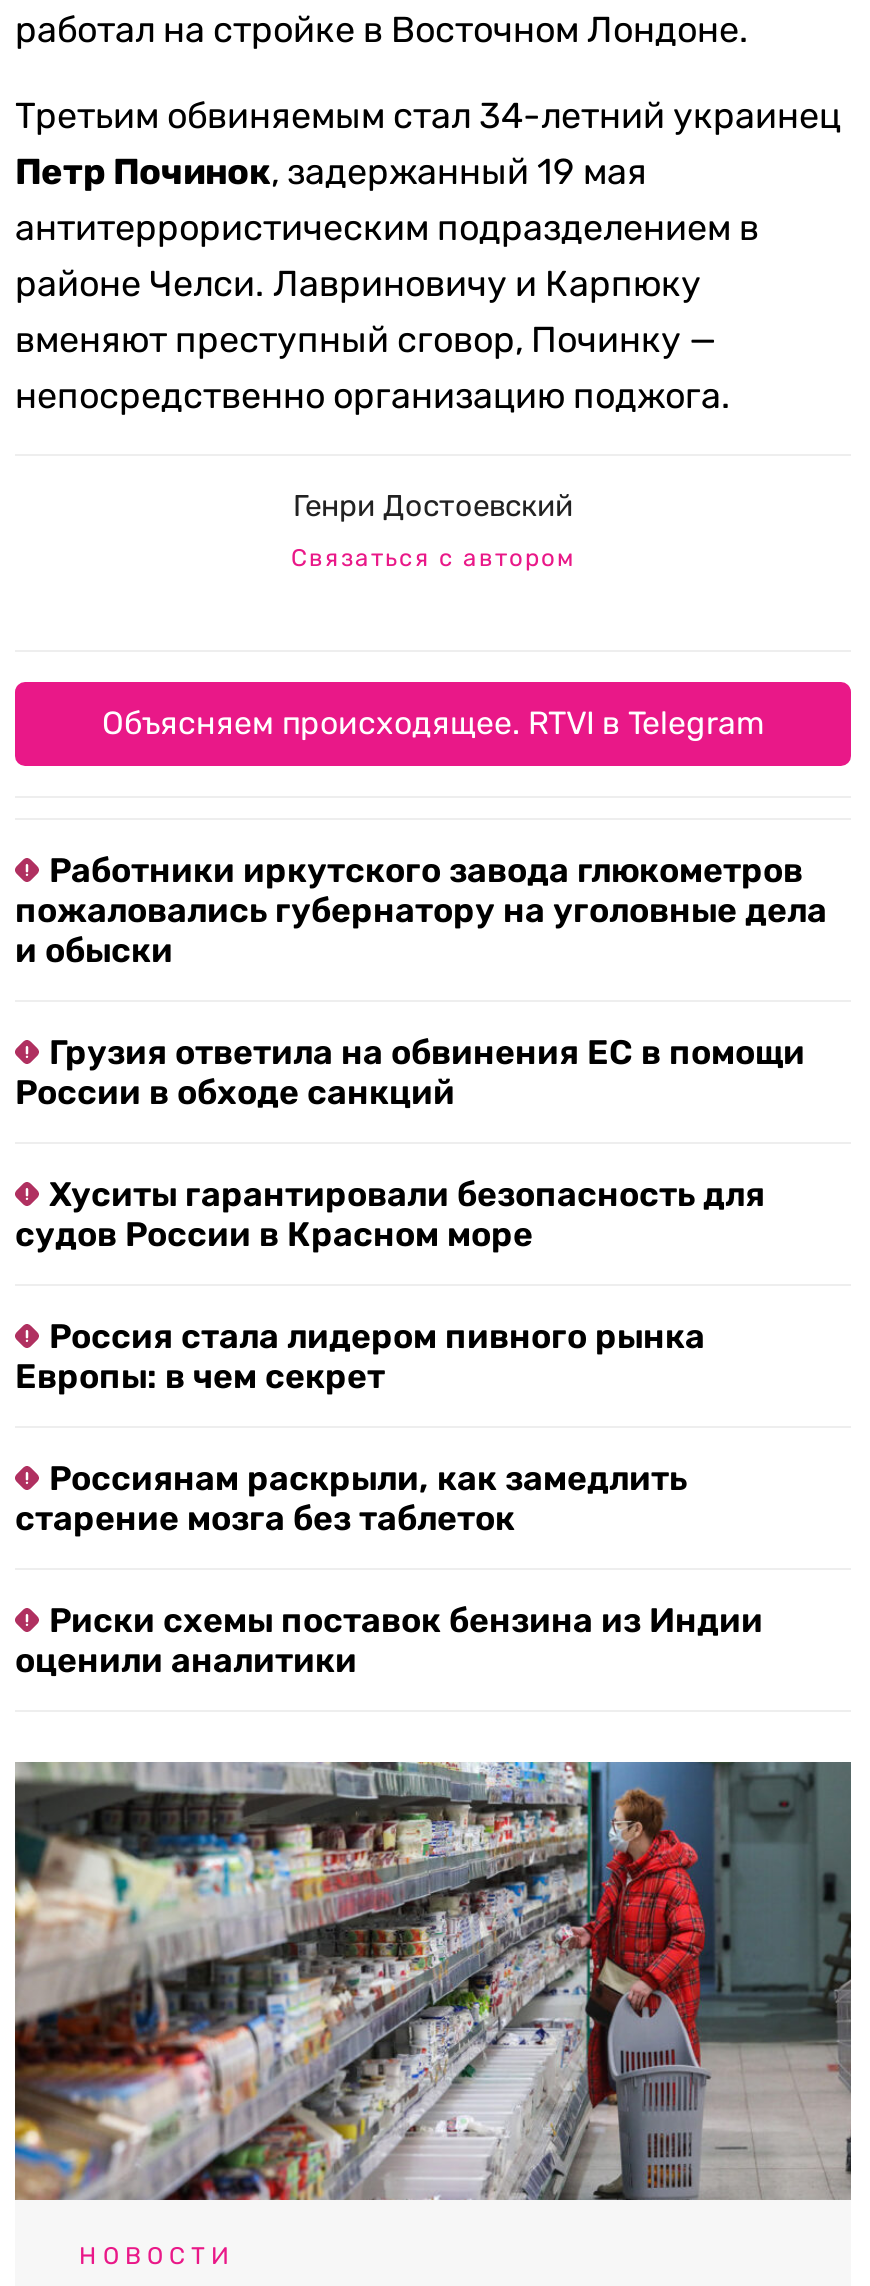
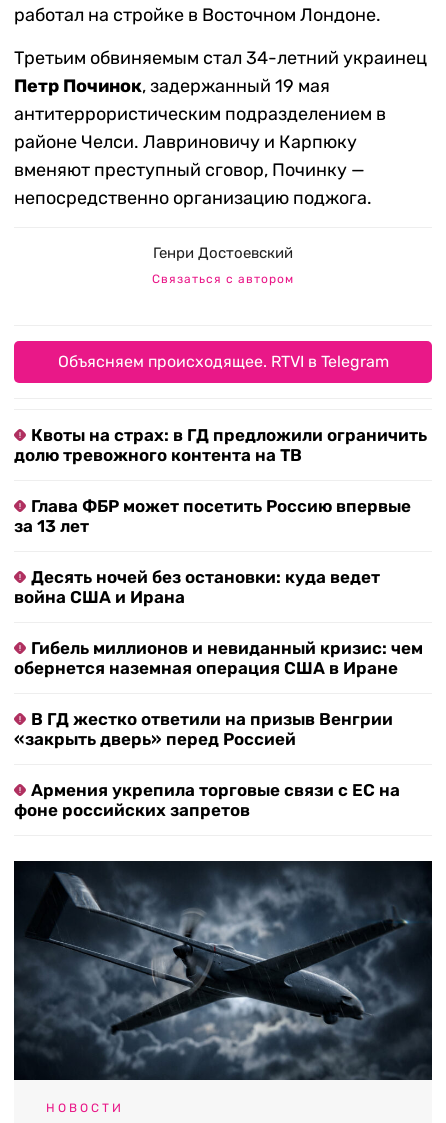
- Работники иркутского завода глюкометров
- пожаловались губернатору на уголовные дела
- и обыски
+ Квоты на страх: в ГД предложили ограничить
+ долю тревожного контента на ТВ

- Грузия ответила на обвинения ЕС в помощи
- России в обходе санкций
+ Глава ФБР может посетить Россию впервые
+ за 13 лет

- Хуситы гарантировали безопасность для
- судов России в Красном море
+ Десять ночей без остановки: куда ведет
+ война США и Ирана

- Россия стала лидером пивного рынка
- Европы: в чем секрет
+ Гибель миллионов и невиданный кризис: чем
+ обернется наземная операция США в Иране

- Россиянам раскрыли, как замедлить
- старение мозга без таблеток
+ В ГД жестко ответили на призыв Венгрии
+ «закрыть дверь» перед Россией

- Риски схемы поставок бензина из Индии
- оценили аналитики
+ Армения укрепила торговые связи с ЕС на
+ фоне российских запретов

- [image]
+ [image]
